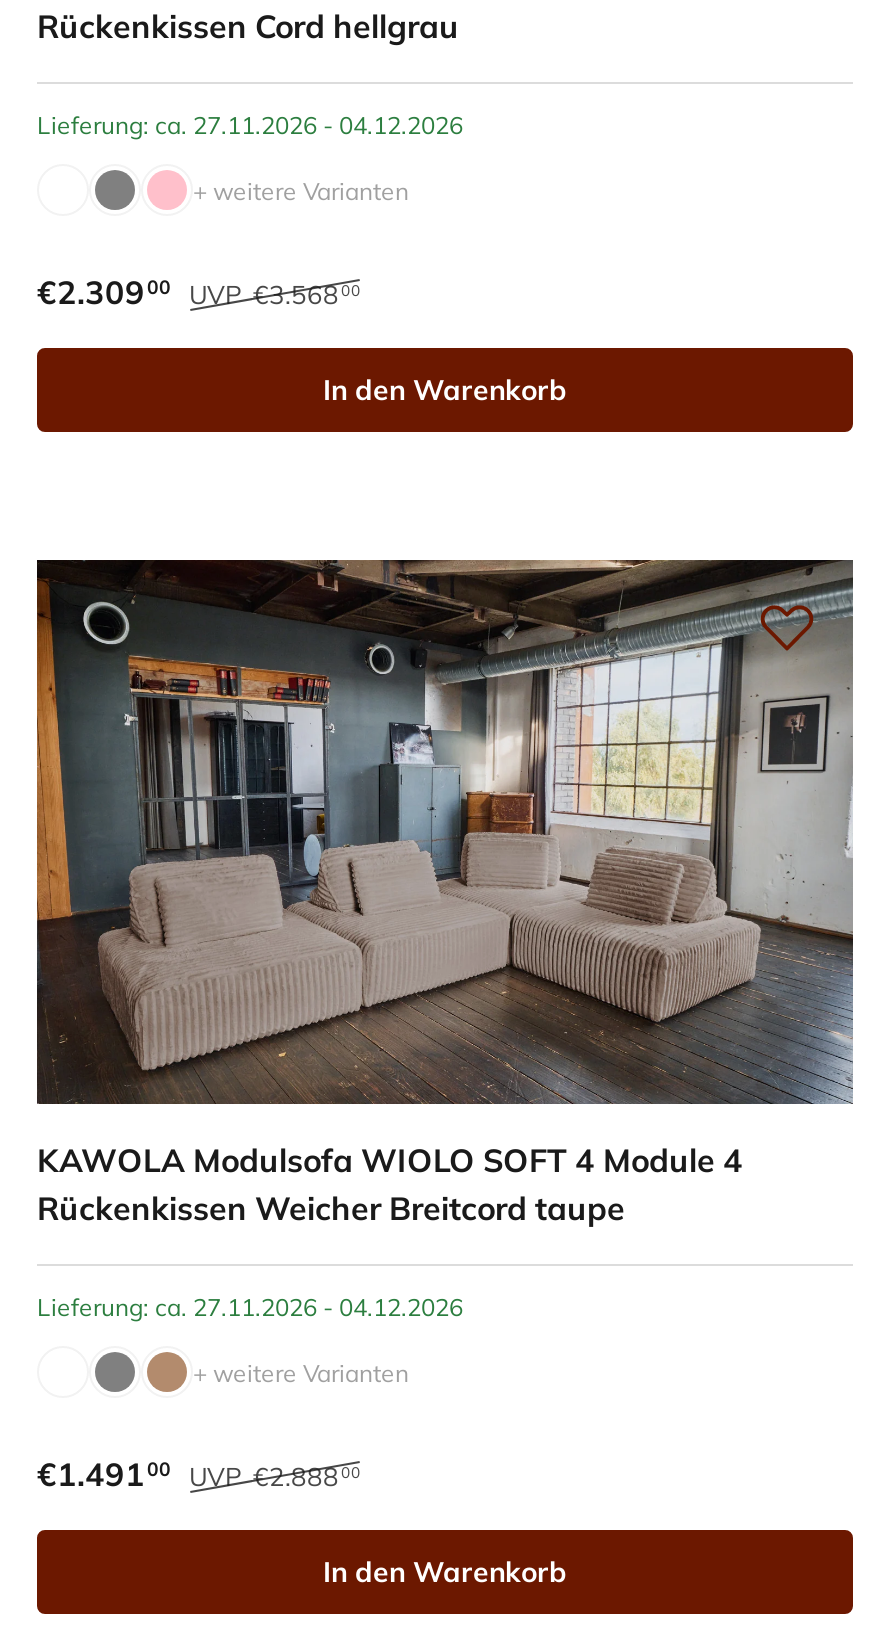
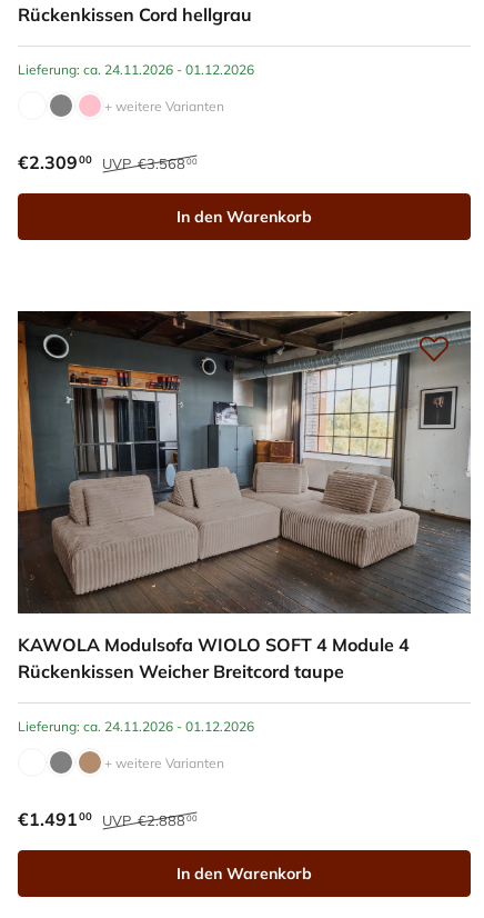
- Lieferung: ca. 27.11.2026 - 04.12.2026
+ Lieferung: ca. 24.11.2026 - 01.12.2026

- Lieferung: ca. 27.11.2026 - 04.12.2026
+ Lieferung: ca. 24.11.2026 - 01.12.2026
